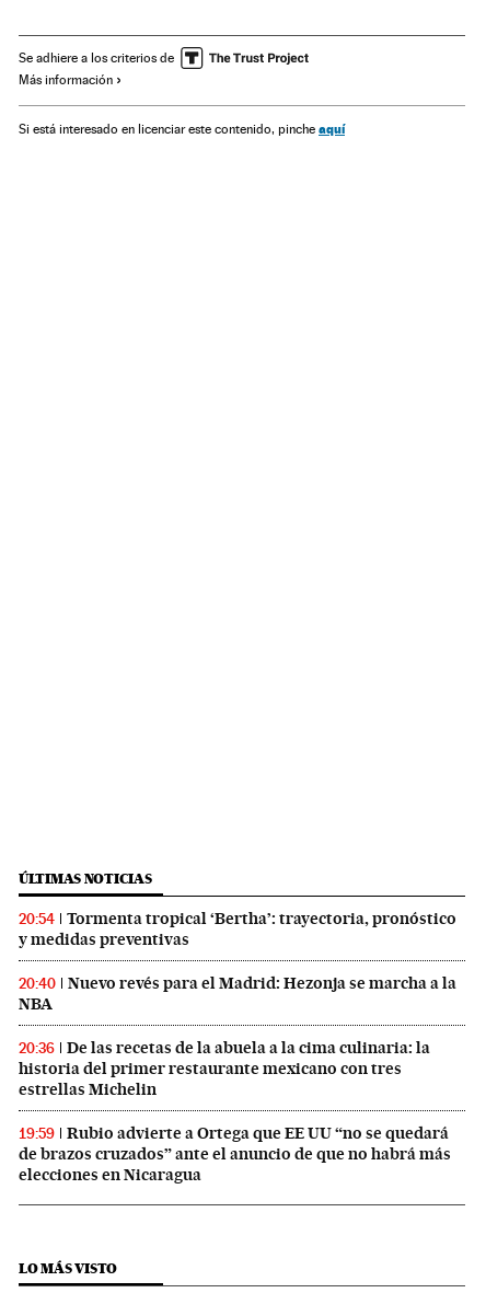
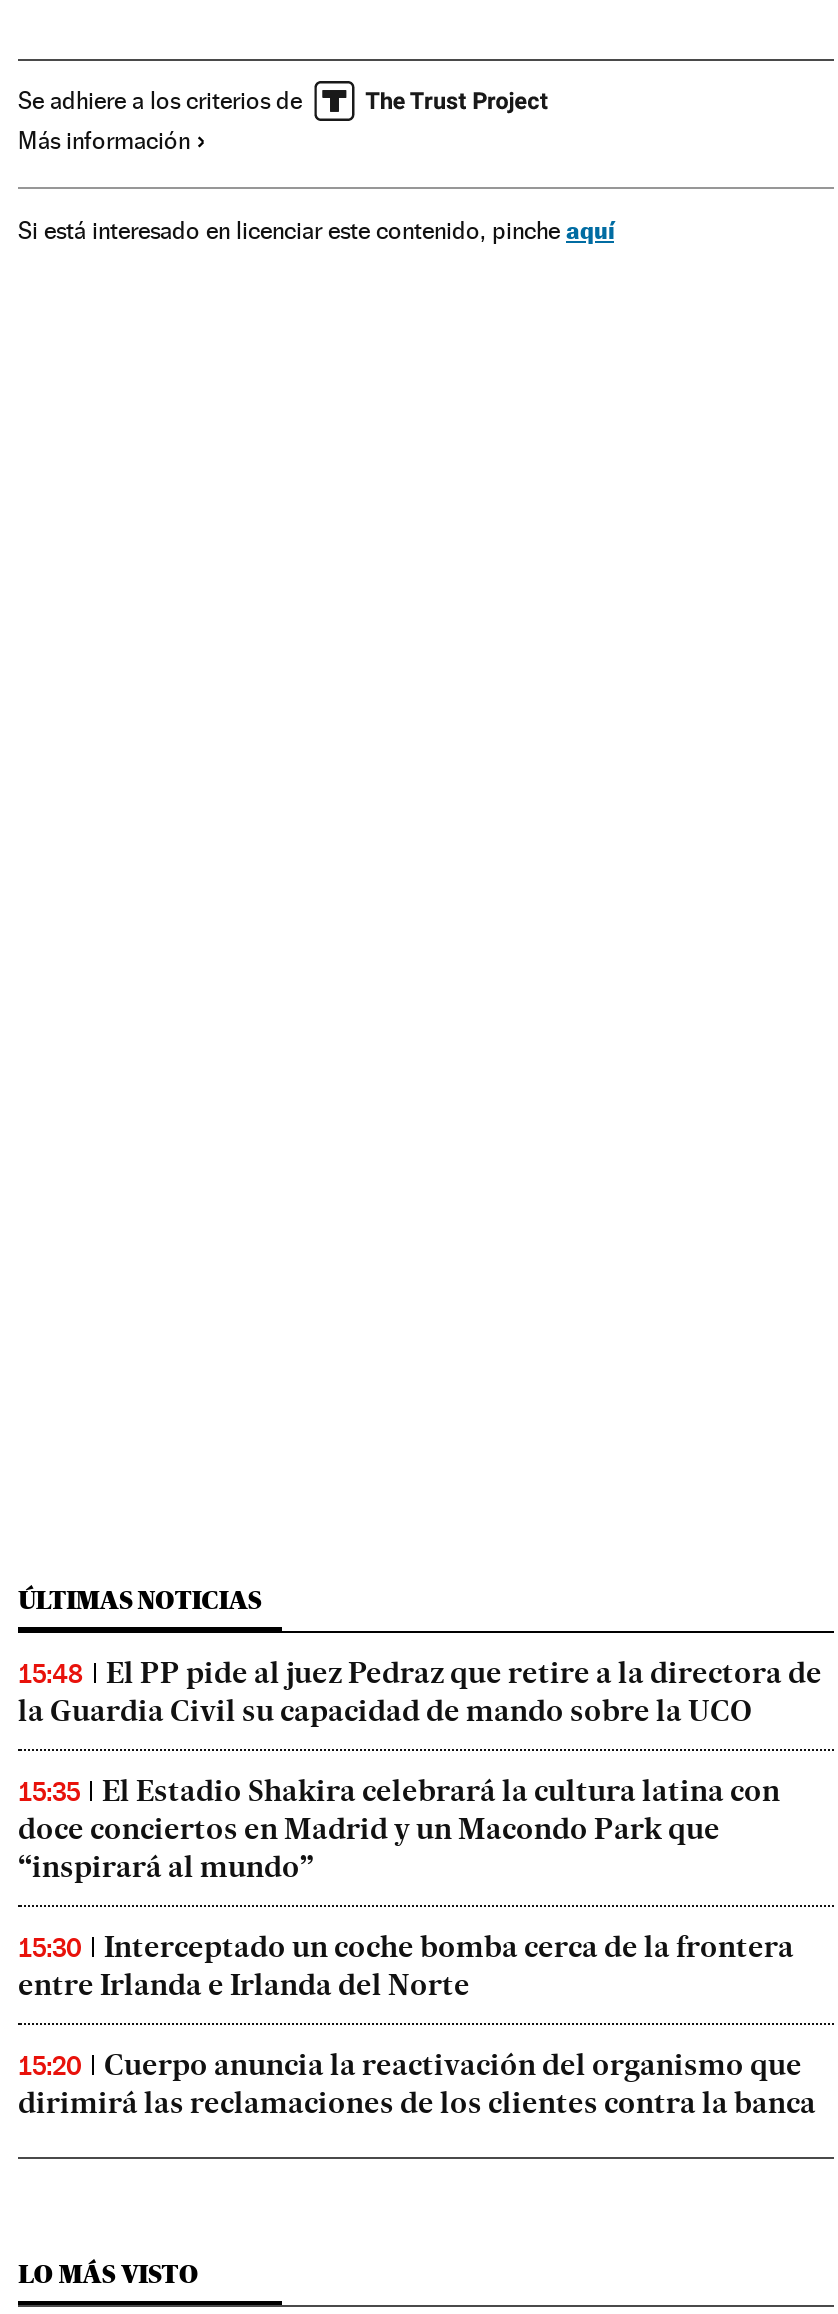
- 20:54
- Tormenta tropical ‘Bertha’: trayectoria, pronóstico
- y medidas preventivas
+ 15:48
+ El PP pide al juez Pedraz que retire a la directora de
+ la Guardia Civil su capacidad de mando sobre la UCO

- 20:40
- Nuevo revés para el Madrid: Hezonja se marcha a la
- NBA
+ 15:35
+ El Estadio Shakira celebrará la cultura latina con
+ doce conciertos en Madrid y un Macondo Park que
+ “inspirará al mundo”

- 20:36
- De las recetas de la abuela a la cima culinaria: la
- historia del primer restaurante mexicano con tres
- estrellas Michelin
+ 15:30
+ Interceptado un coche bomba cerca de la frontera
+ entre Irlanda e Irlanda del Norte

- 19:59
- Rubio advierte a Ortega que EE UU “no se quedará
- de brazos cruzados” ante el anuncio de que no habrá más
- elecciones en Nicaragua
+ 15:20
+ Cuerpo anuncia la reactivación del organismo que
+ dirimirá las reclamaciones de los clientes contra la banca
